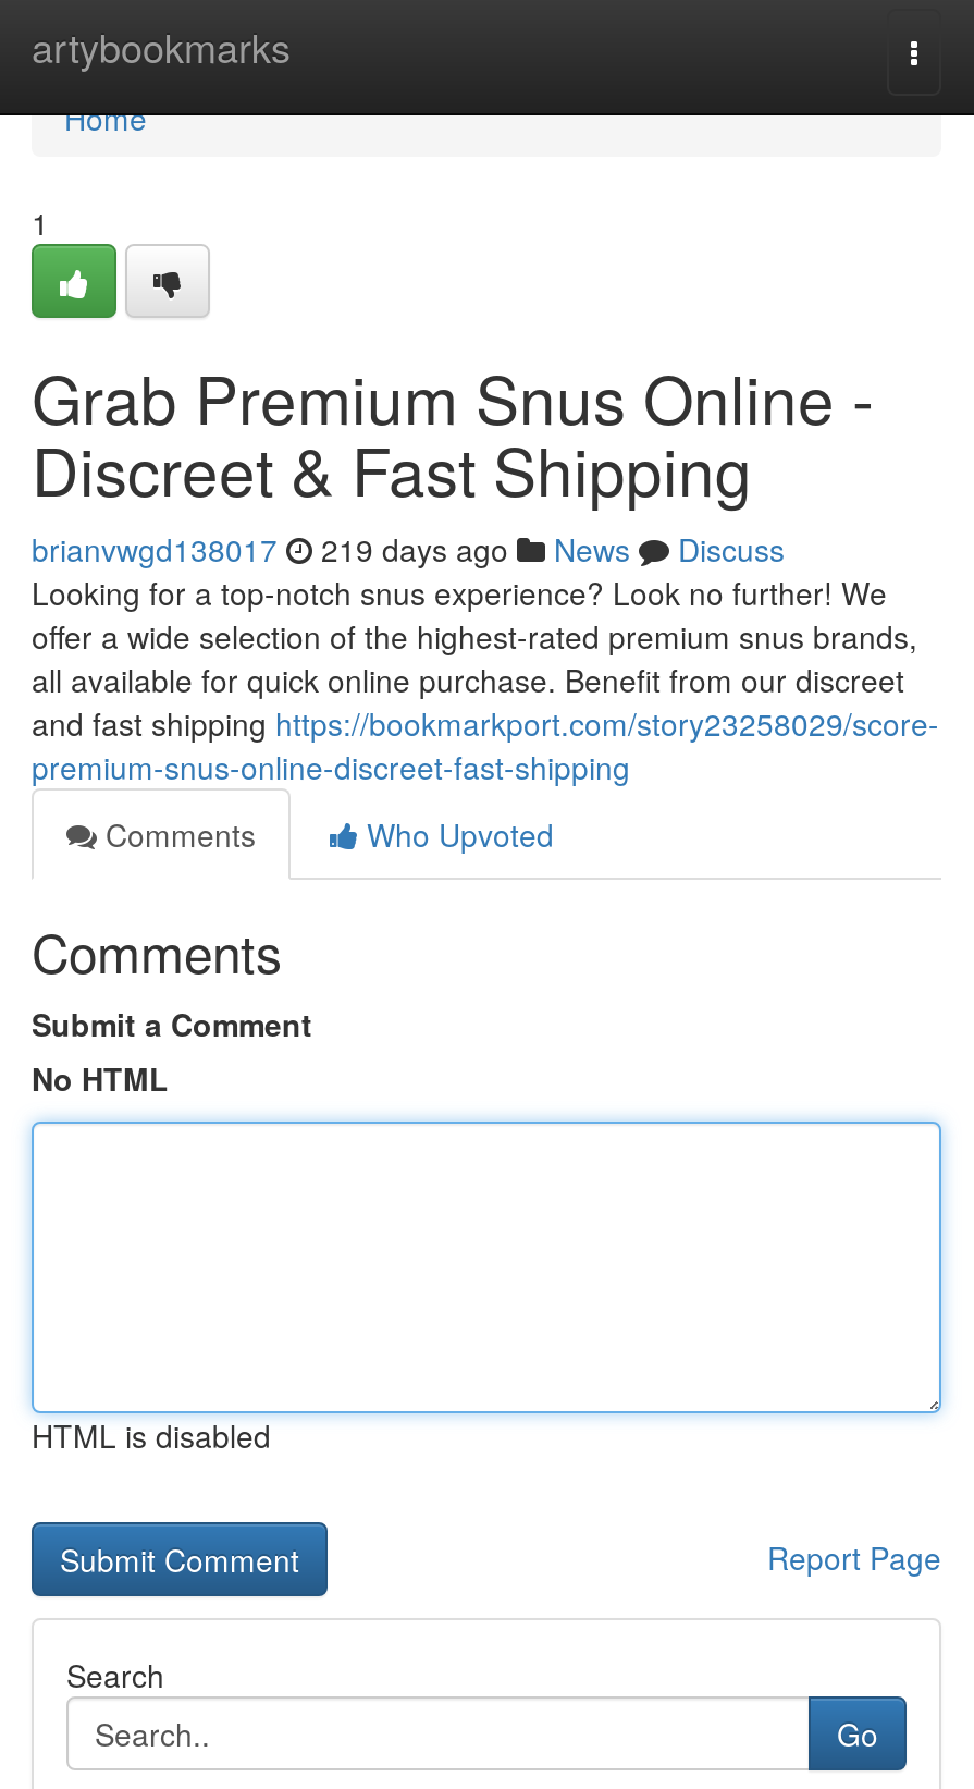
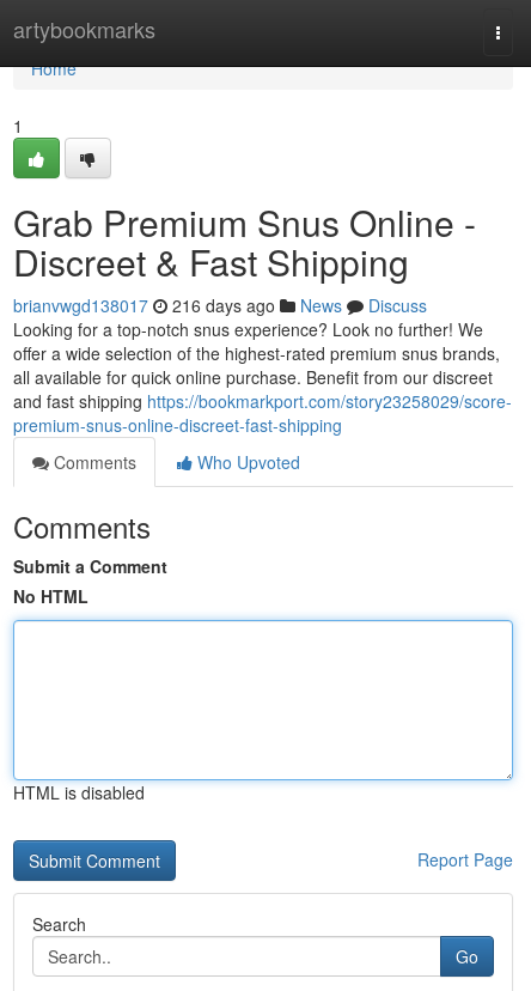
- brianvwgd138017 219 days ago News Discuss
+ brianvwgd138017 216 days ago News Discuss
